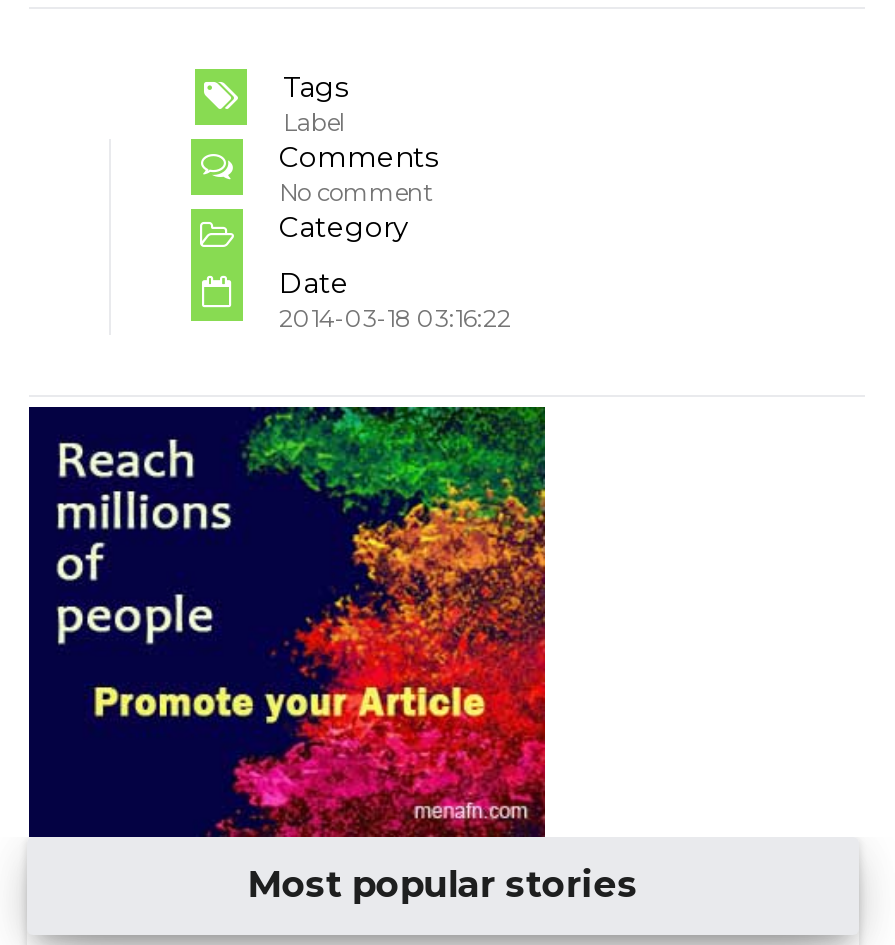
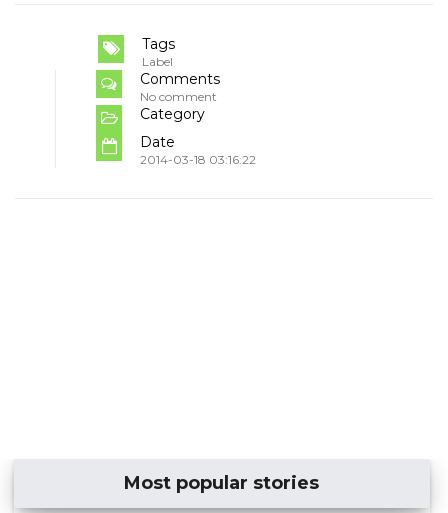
- [image]
